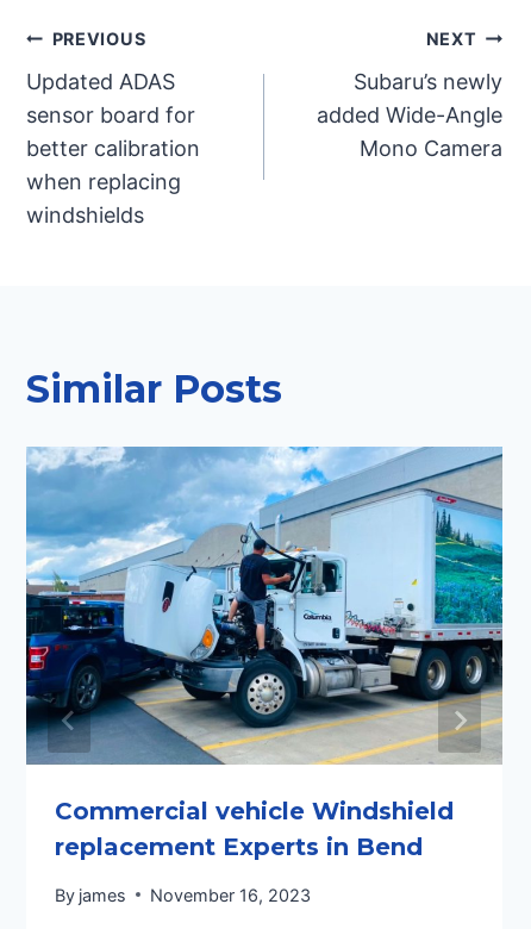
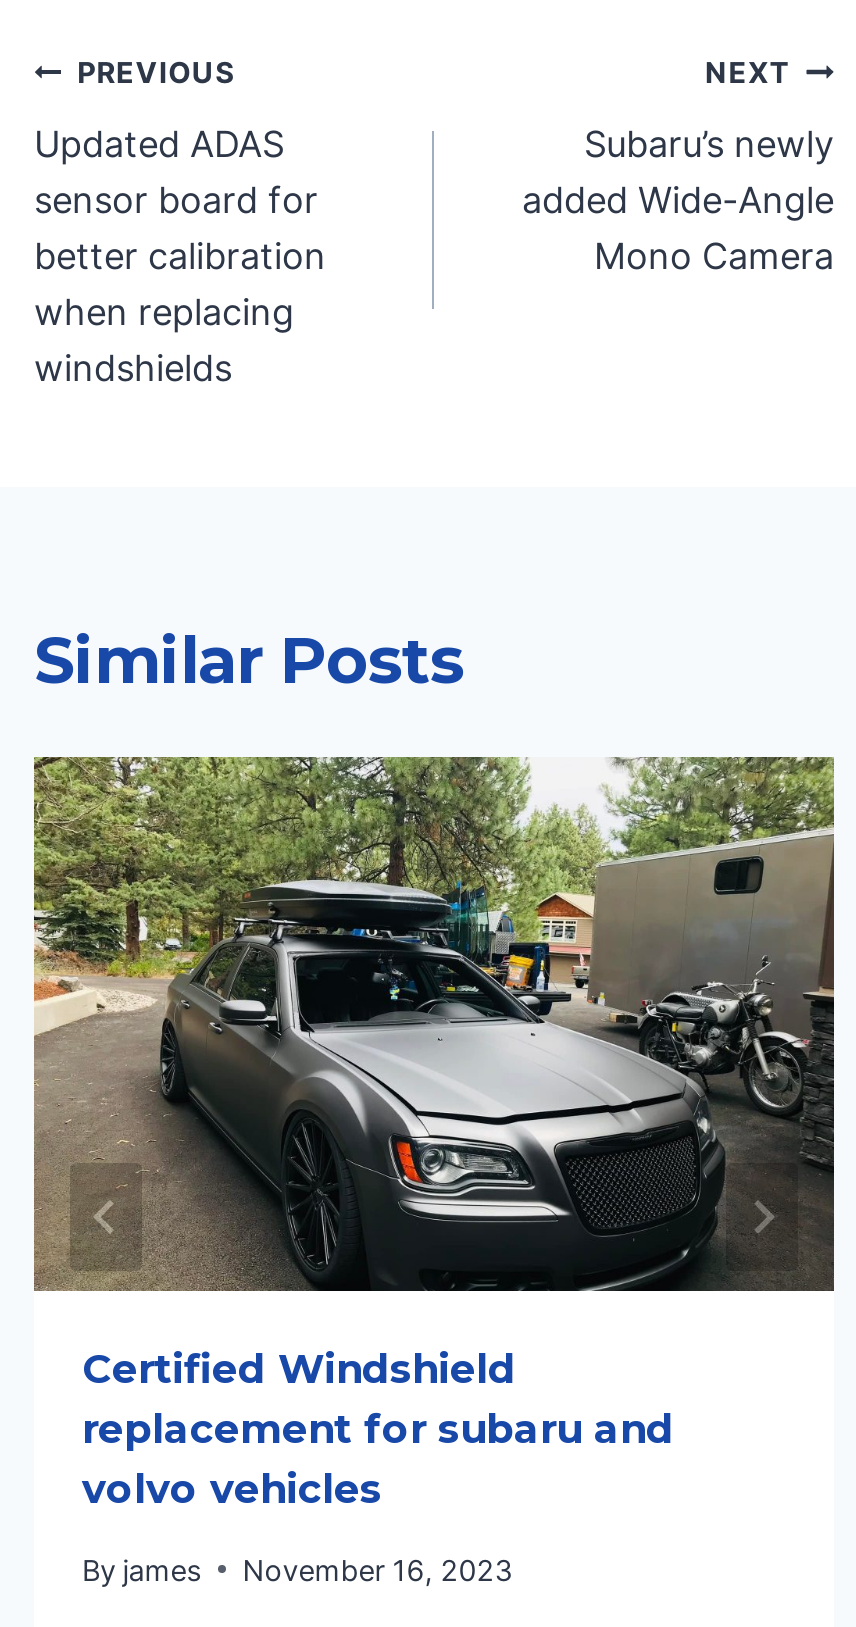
- [image]
- Commercial vehicle Windshield
- replacement Experts in Bend
+ [image]
+ Certified Windshield
+ replacement for subaru and
+ volvo vehicles
